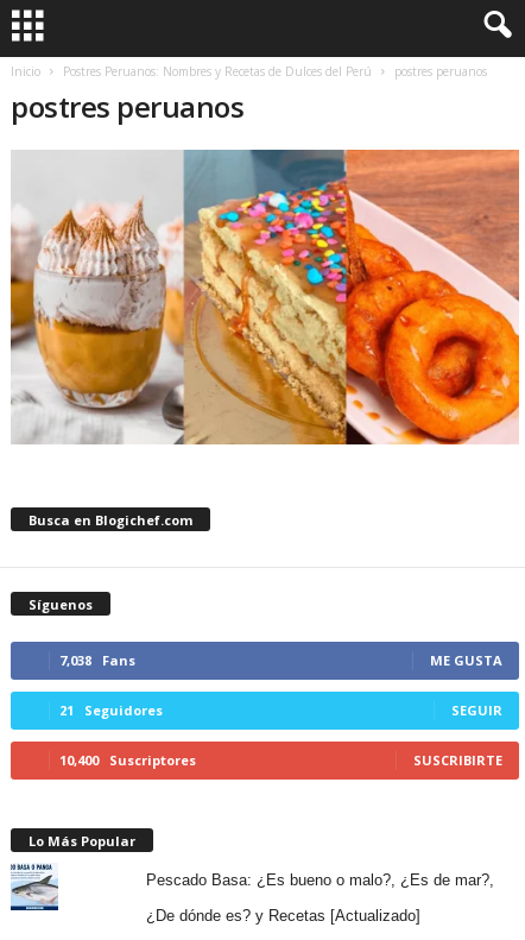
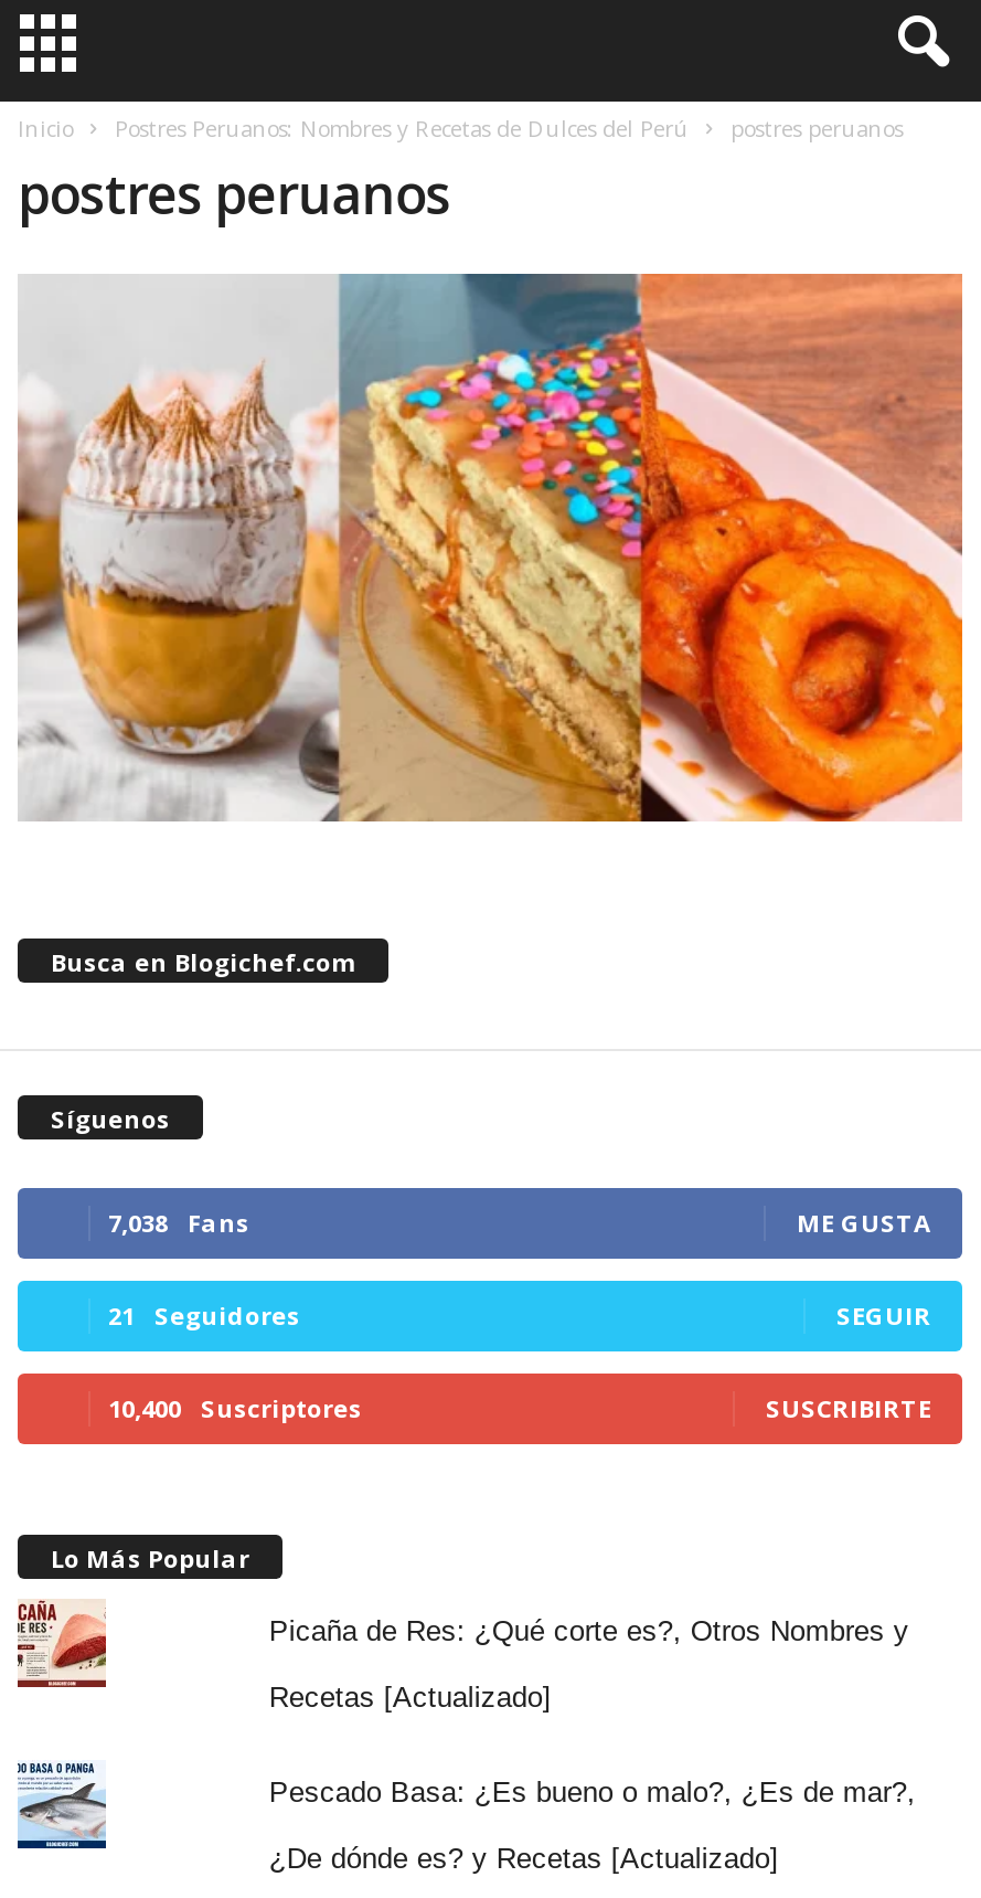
+ [image]

+ Picaña de Res: ¿Qué corte es?, Otros Nombres y
+ Recetas [Actualizado]
